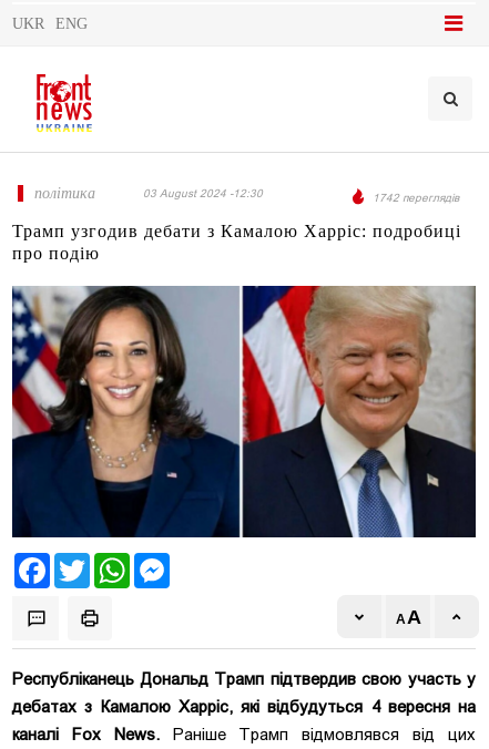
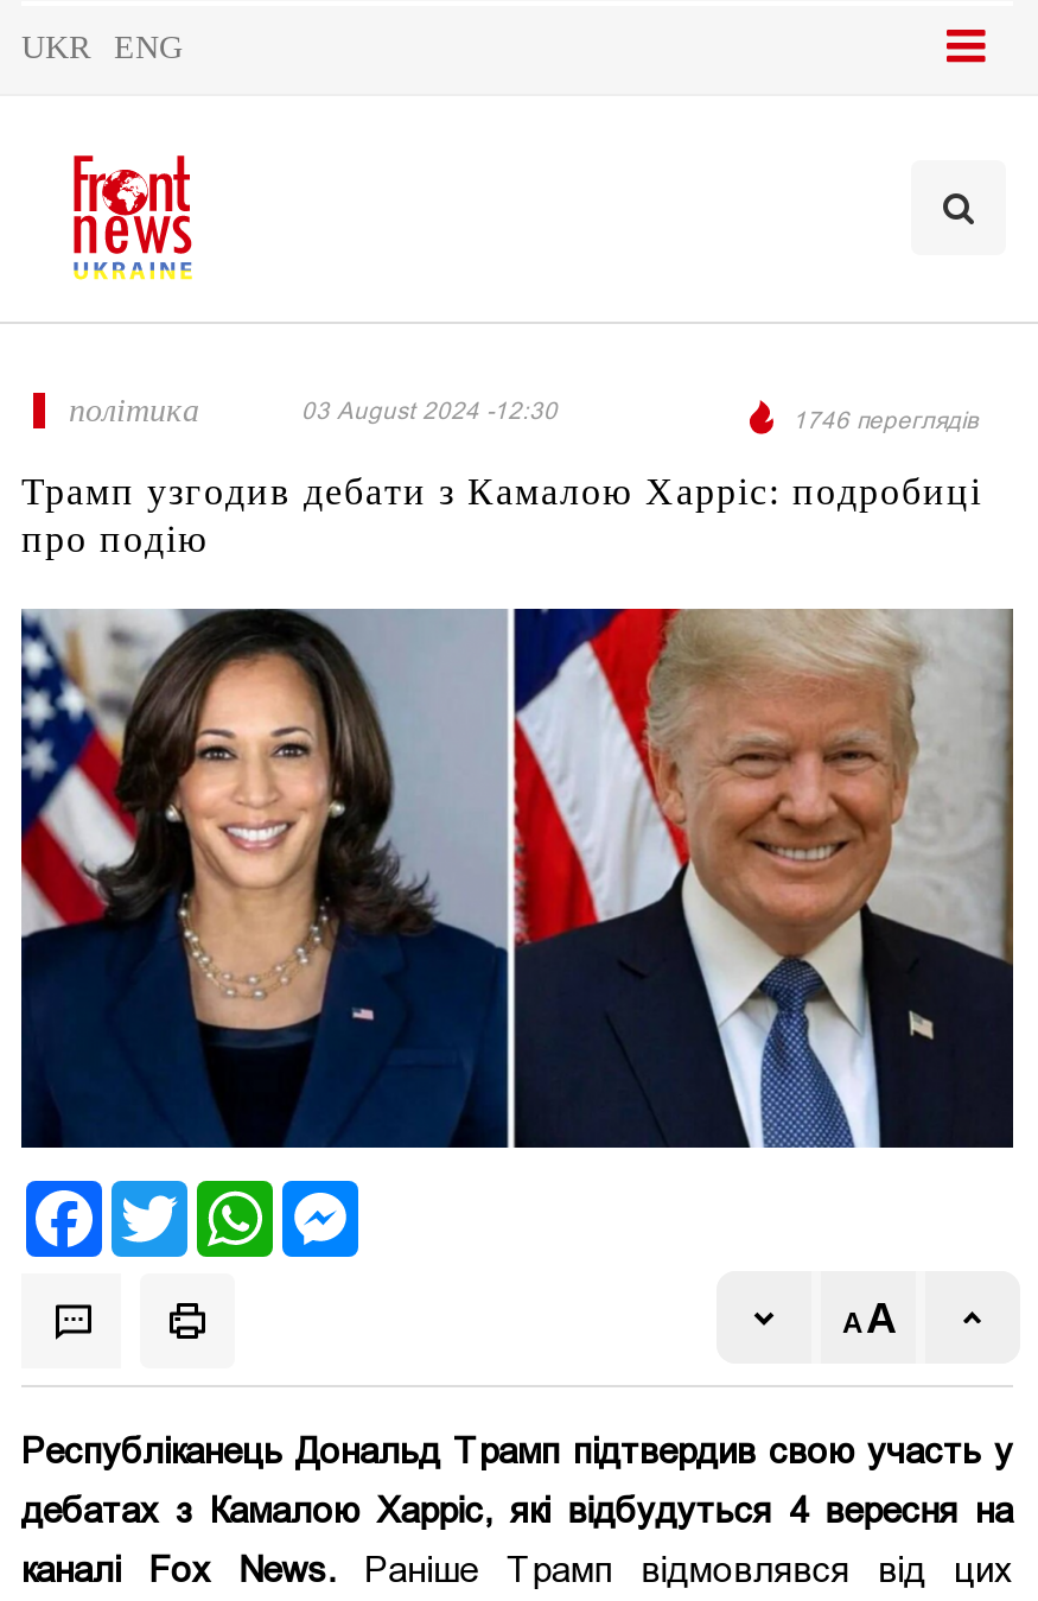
- 1742 переглядів
+ 1746 переглядів
